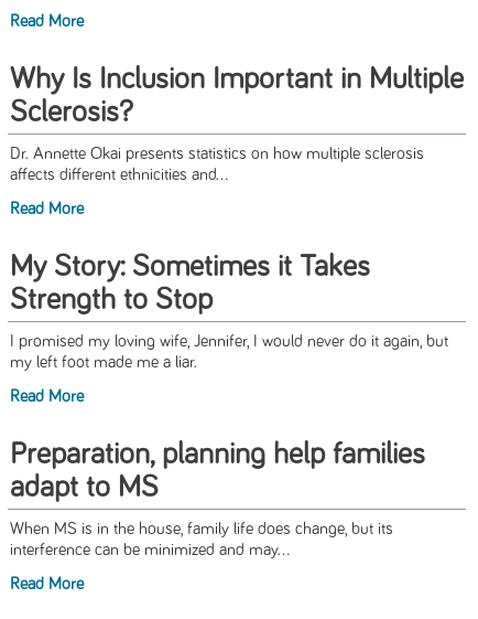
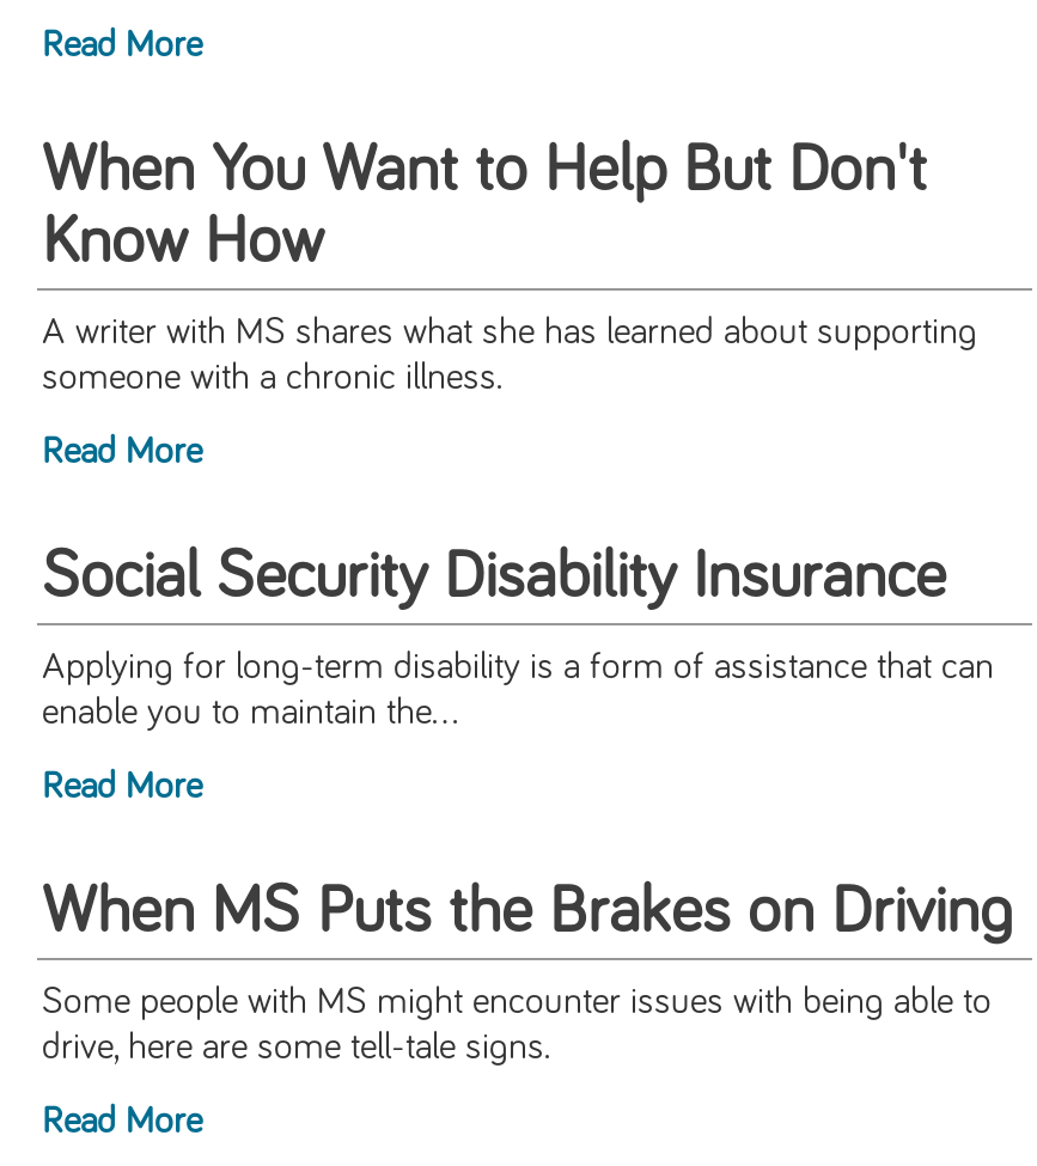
- Why Is Inclusion Important in Multiple
- Sclerosis?
+ When You Want to Help But Don't
+ Know How

- Dr. Annette Okai presents statistics on how multiple sclerosis
- affects different ethnicities and...
+ A writer with MS shares what she has learned about supporting
+ someone with a chronic illness.

- My Story: Sometimes it Takes
- Strength to Stop
+ Social Security Disability Insurance

- I promised my loving wife, Jennifer, I would never do it again, but
- my left foot made me a liar.
+ Applying for long-term disability is a form of assistance that can
+ enable you to maintain the...

- Preparation, planning help families
- adapt to MS
+ When MS Puts the Brakes on Driving

- When MS is in the house, family life does change, but its
- interference can be minimized and may...
+ Some people with MS might encounter issues with being able to
+ drive, here are some tell-tale signs.
